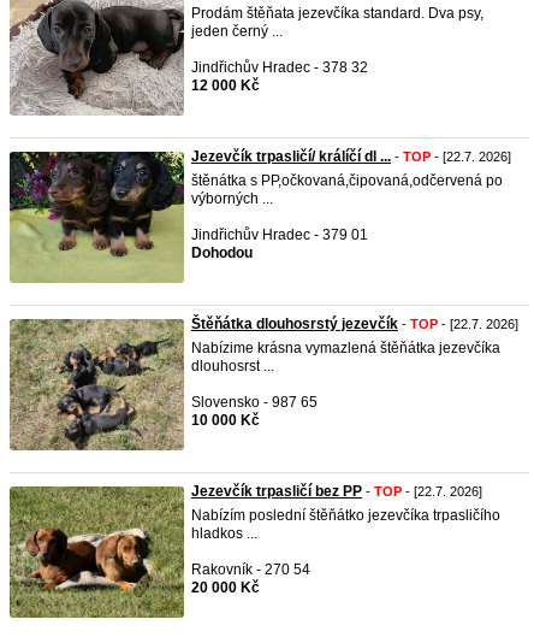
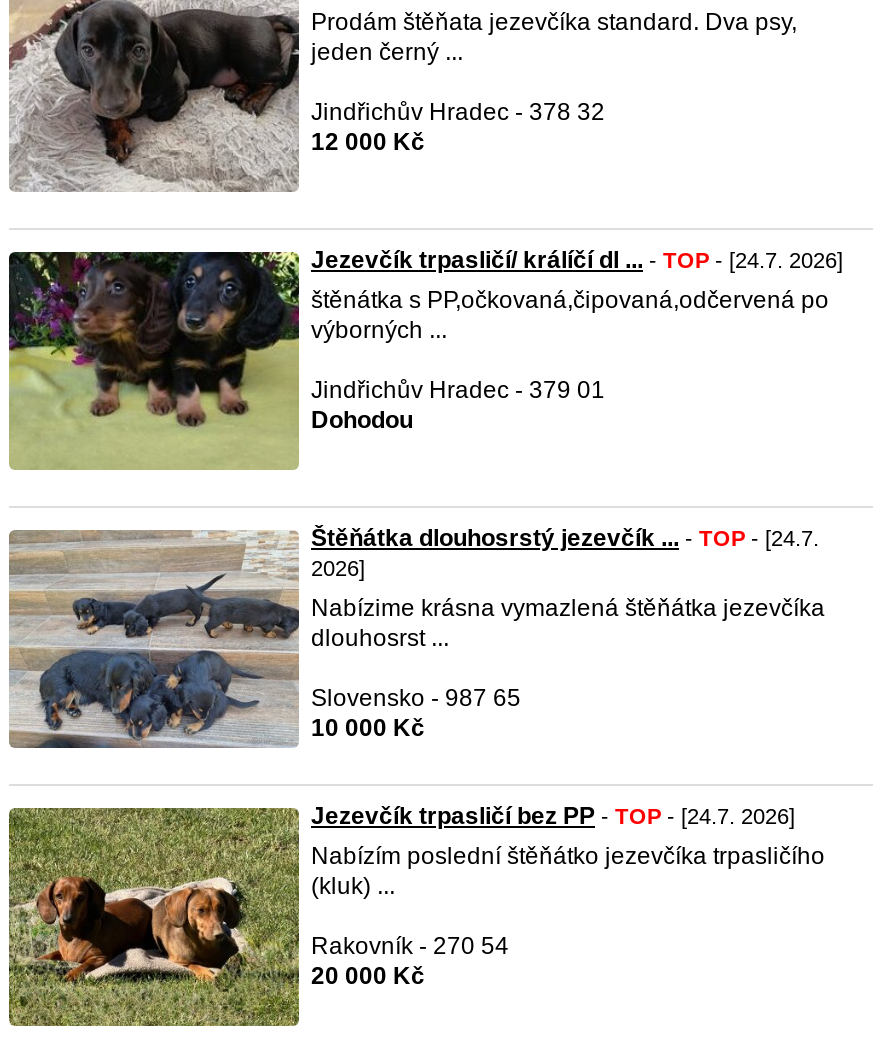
- Jezevčík trpasličí/ králíčí dl ... - TOP - [22.7. 2026]
+ Jezevčík trpasličí/ králíčí dl ... - TOP - [24.7. 2026]

- [image]
- Štěňátka dlouhosrstý jezevčík - TOP - [22.7. 2026]
+ [image]
+ Štěňátka dlouhosrstý jezevčík ... - TOP - [24.7.
+ 2026]

- Jezevčík trpasličí bez PP - TOP - [22.7. 2026]
+ Jezevčík trpasličí bez PP - TOP - [24.7. 2026]

- hladkos ...
+ (kluk) ...
